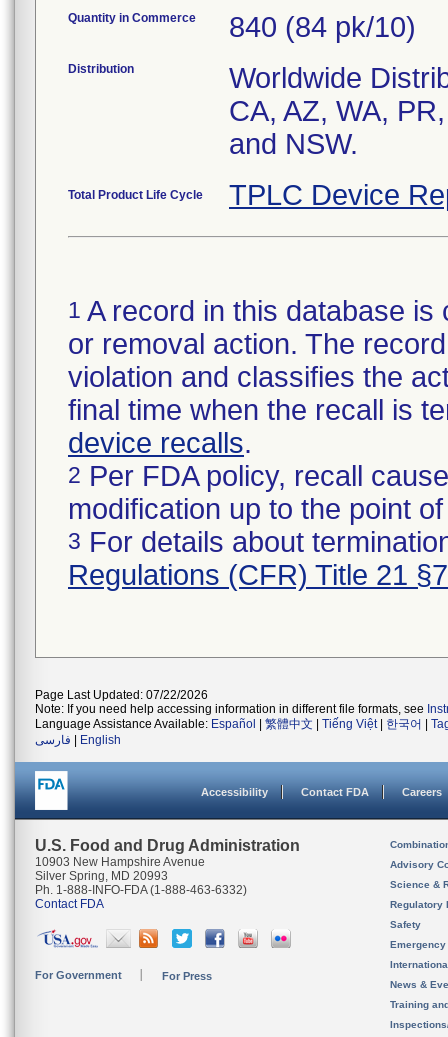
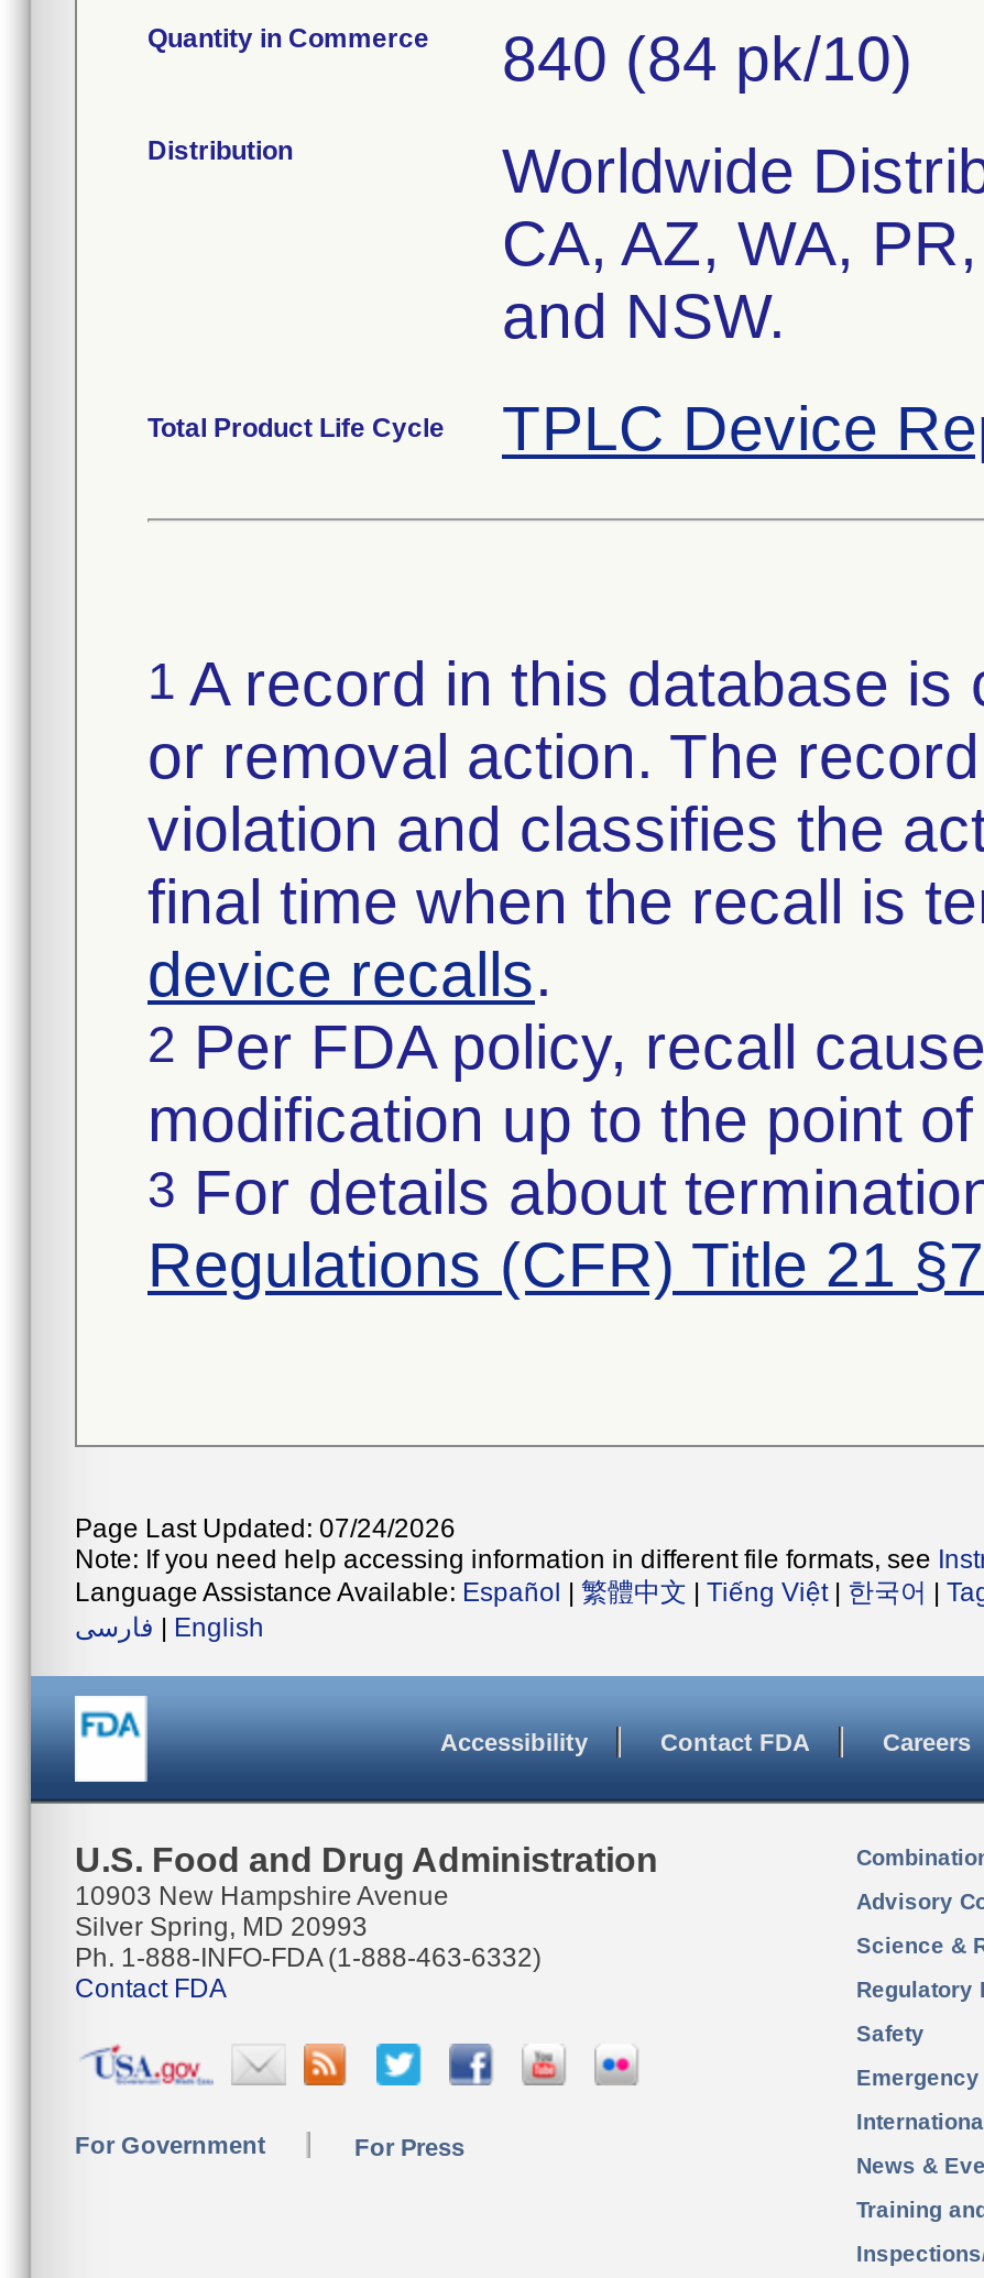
- Page Last Updated: 07/22/2026
+ Page Last Updated: 07/24/2026
